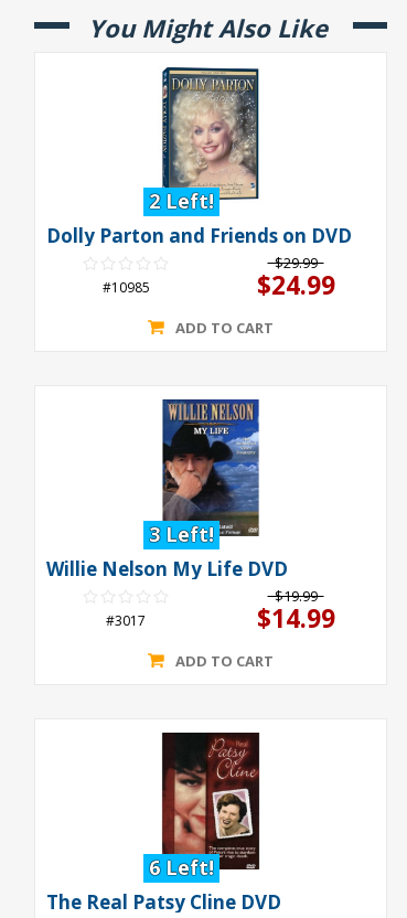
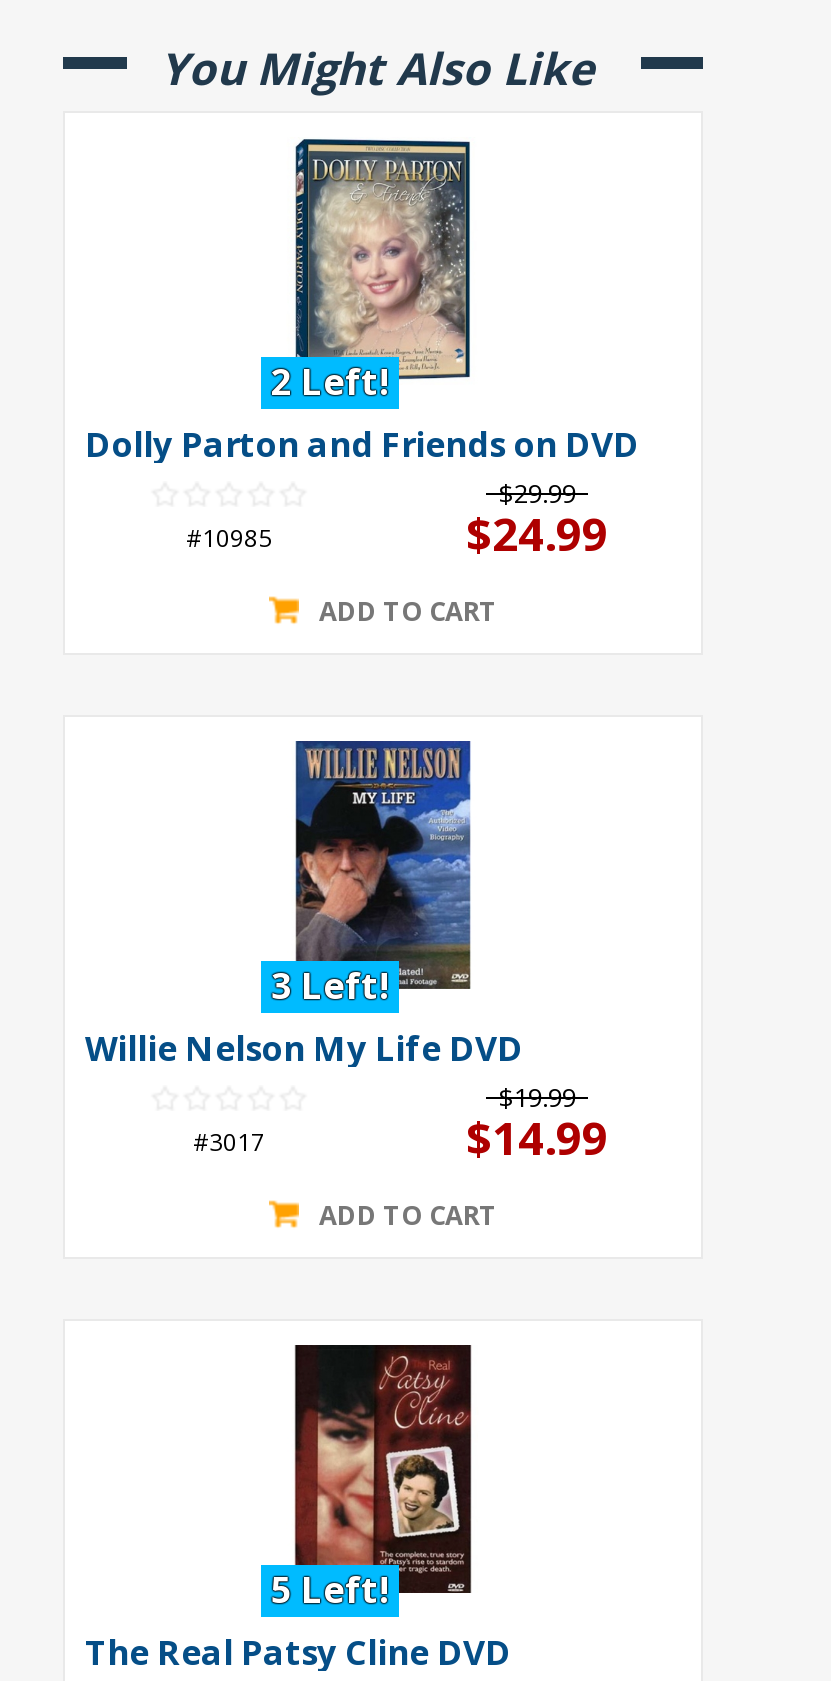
- 6 Left!
+ 5 Left!
